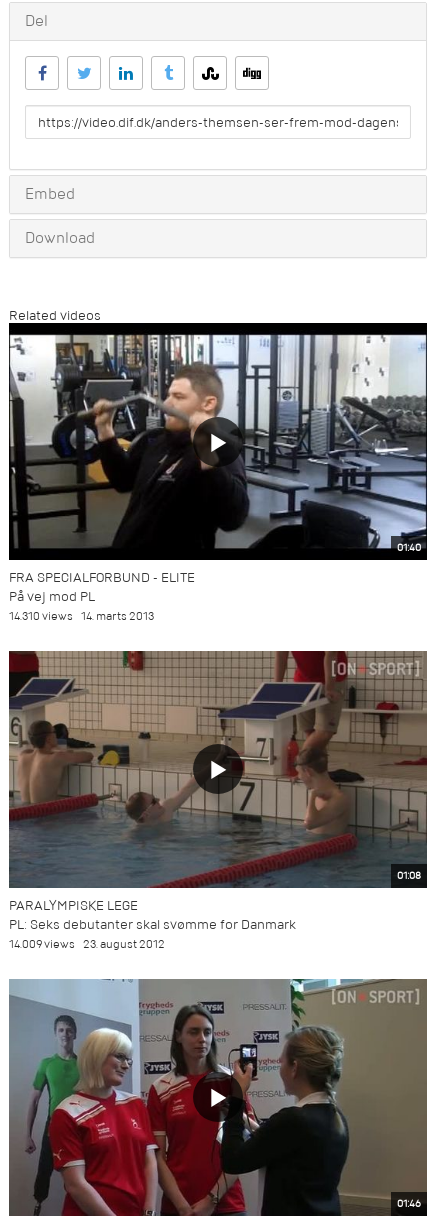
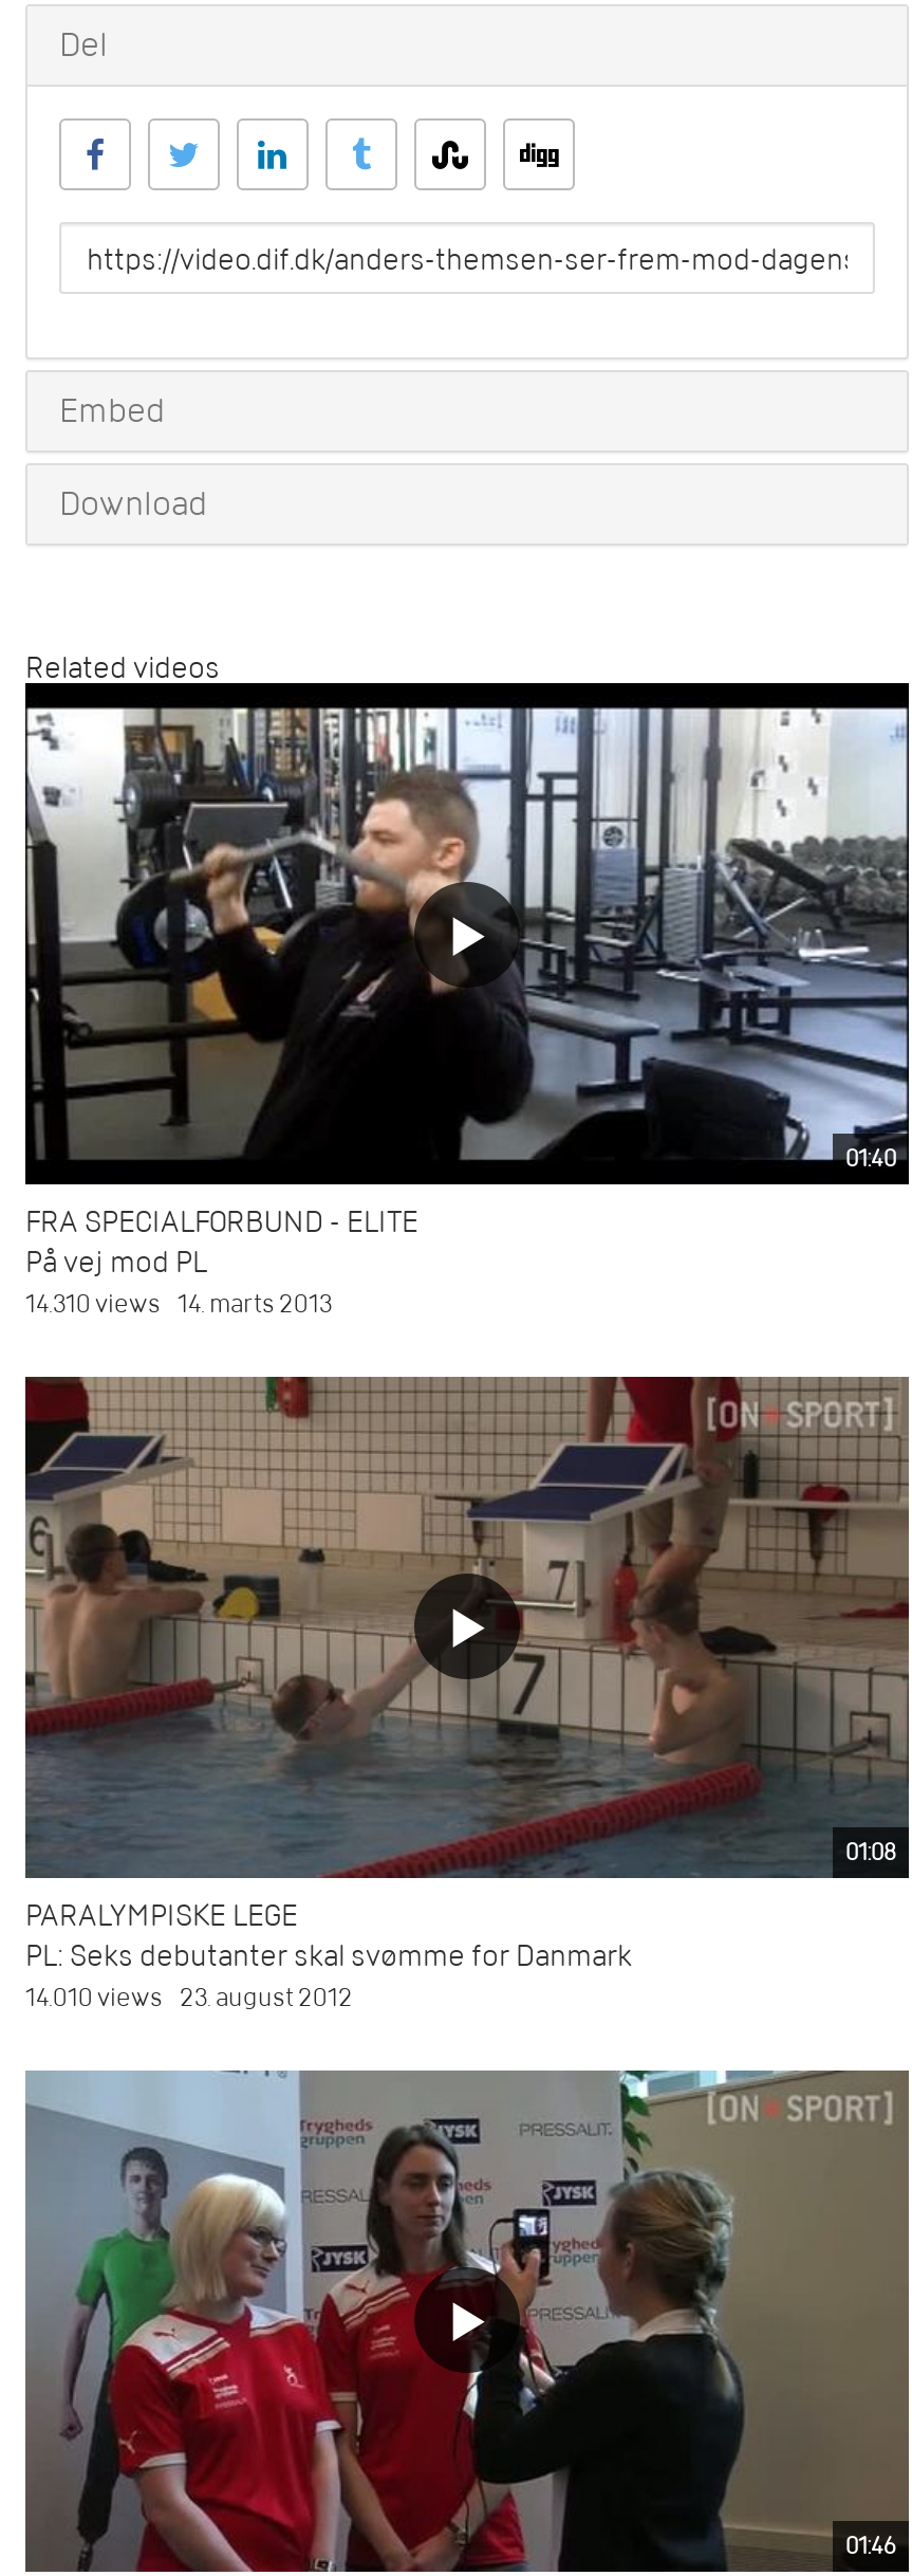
- 14.009 views 23. august 2012
+ 14.010 views 23. august 2012
